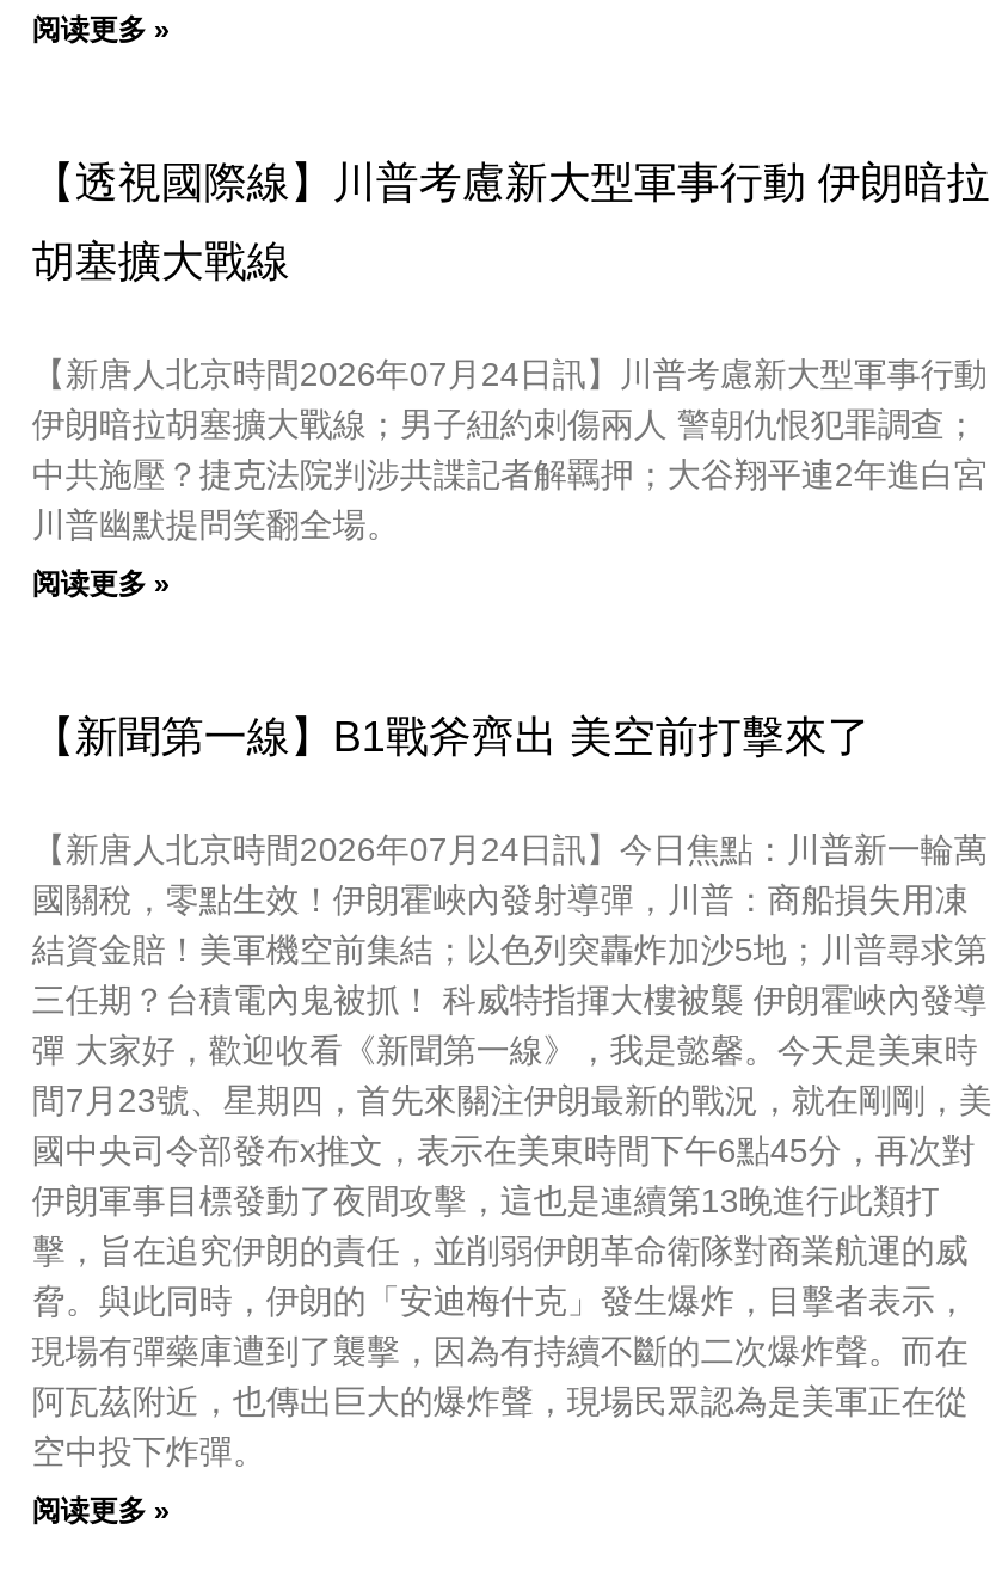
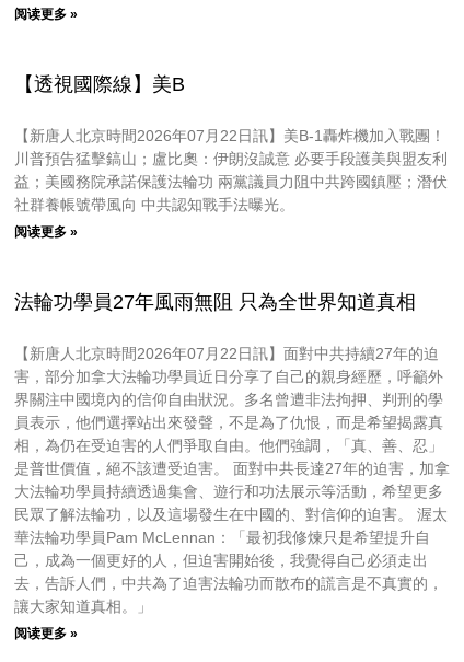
- 【透視國際線】川普考慮新大型軍事行動 伊朗暗拉
- 胡塞擴大戰線
- 【新唐人北京時間2026年07月24日訊】川普考慮新大型軍事行動
- 伊朗暗拉胡塞擴大戰線；男子紐約刺傷兩人 警朝仇恨犯罪調查；
- 中共施壓？捷克法院判涉共諜記者解羈押；大谷翔平連2年進白宮
- 川普幽默提問笑翻全場。
+ 【透視國際線】美B
+ 【新唐人北京時間2026年07月22日訊】美B-1轟炸機加入戰團！
+ 川普預告猛擊鎬山；盧比奧：伊朗沒誠意 必要手段護美與盟友利
+ 益；美國務院承諾保護法輪功 兩黨議員力阻中共跨國鎮壓；潛伏
+ 社群養帳號帶風向 中共認知戰手法曝光。

- 【新聞第一線】B1戰斧齊出 美空前打擊來了
+ 法輪功學員27年風雨無阻 只為全世界知道真相

- 【新唐人北京時間2026年07月24日訊】今日焦點：川普新一輪萬
- 國關稅，零點生效！伊朗霍峽內發射導彈，川普：商船損失用凍
- 結資金賠！美軍機空前集結；以色列突轟炸加沙5地；川普尋求第
- 三任期？台積電內鬼被抓！ 科威特指揮大樓被襲 伊朗霍峽內發導
- 彈 大家好，歡迎收看《新聞第一線》，我是懿馨。今天是美東時
- 間7月23號、星期四，首先來關注伊朗最新的戰況，就在剛剛，美
- 國中央司令部發布x推文，表示在美東時間下午6點45分，再次對
- 伊朗軍事目標發動了夜間攻擊，這也是連續第13晚進行此類打
- 擊，旨在追究伊朗的責任，並削弱伊朗革命衛隊對商業航運的威
- 脅。與此同時，伊朗的「安迪梅什克」發生爆炸，目擊者表示，
- 現場有彈藥庫遭到了襲擊，因為有持續不斷的二次爆炸聲。而在
- 阿瓦茲附近，也傳出巨大的爆炸聲，現場民眾認為是美軍正在從
- 空中投下炸彈。
+ 【新唐人北京時間2026年07月22日訊】面對中共持續27年的迫
+ 害，部分加拿大法輪功學員近日分享了自己的親身經歷，呼籲外
+ 界關注中國境內的信仰自由狀況。多名曾遭非法拘押、判刑的學
+ 員表示，他們選擇站出來發聲，不是為了仇恨，而是希望揭露真
+ 相，為仍在受迫害的人們爭取自由。他們強調，「真、善、忍」
+ 是普世價值，絕不該遭受迫害。 面對中共長達27年的迫害，加拿
+ 大法輪功學員持續透過集會、遊行和功法展示等活動，希望更多
+ 民眾了解法輪功，以及這場發生在中國的、對信仰的迫害。 渥太
+ 華法輪功學員Pam McLennan：「最初我修煉只是希望提升自
+ 己，成為一個更好的人，但迫害開始後，我覺得自己必須走出
+ 去，告訴人們，中共為了迫害法輪功而散布的謊言是不真實的，
+ 讓大家知道真相。」
